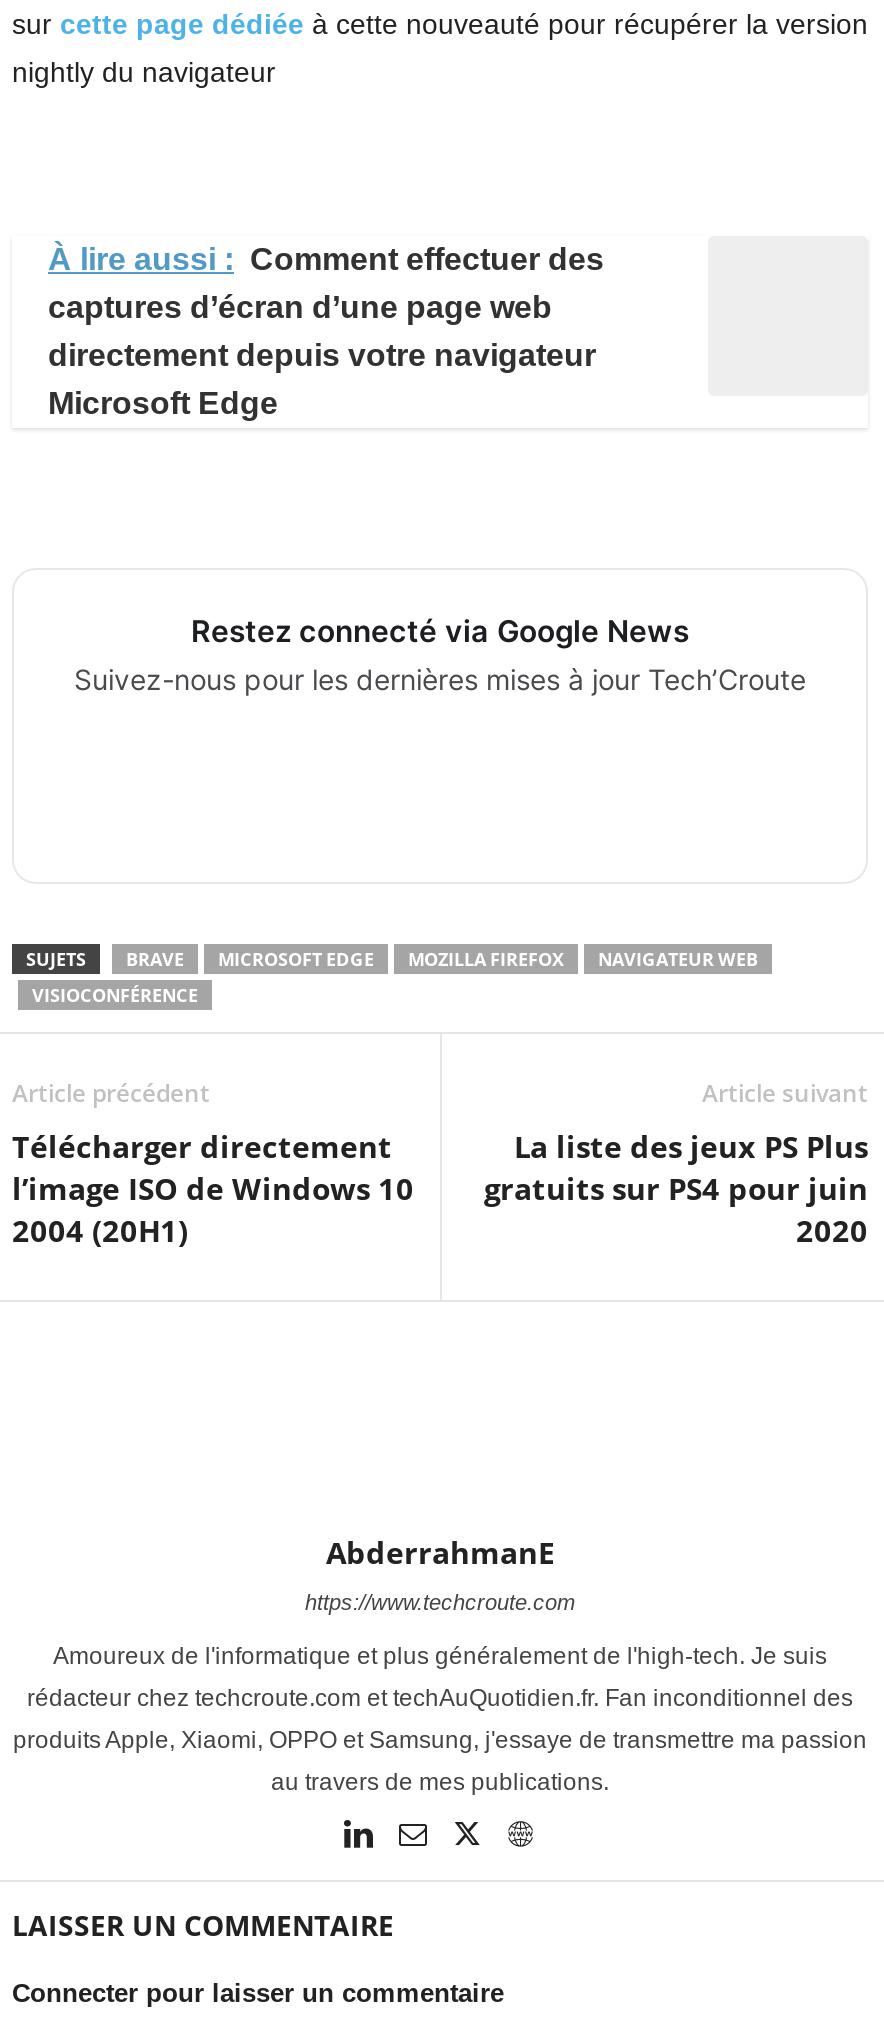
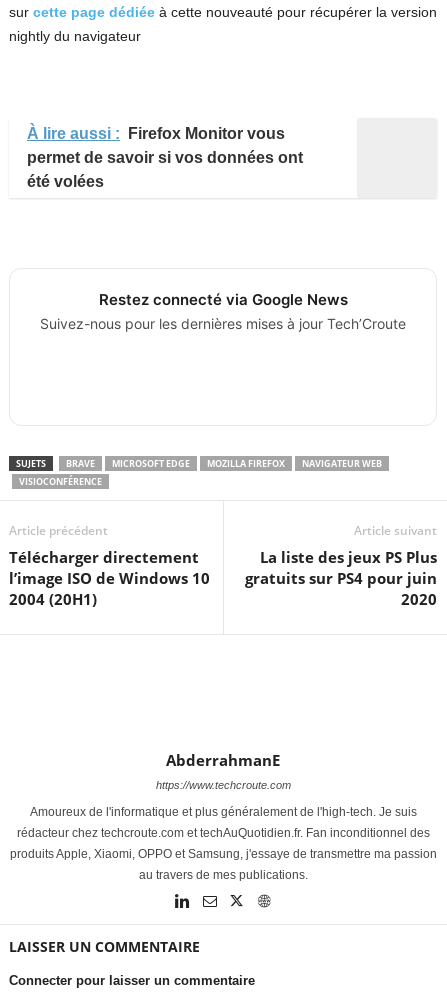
- À lire aussi : Comment effectuer des
- captures d’écran d’une page web
- directement depuis votre navigateur
- Microsoft Edge
+ À lire aussi : Firefox Monitor vous
+ permet de savoir si vos données ont
+ été volées
